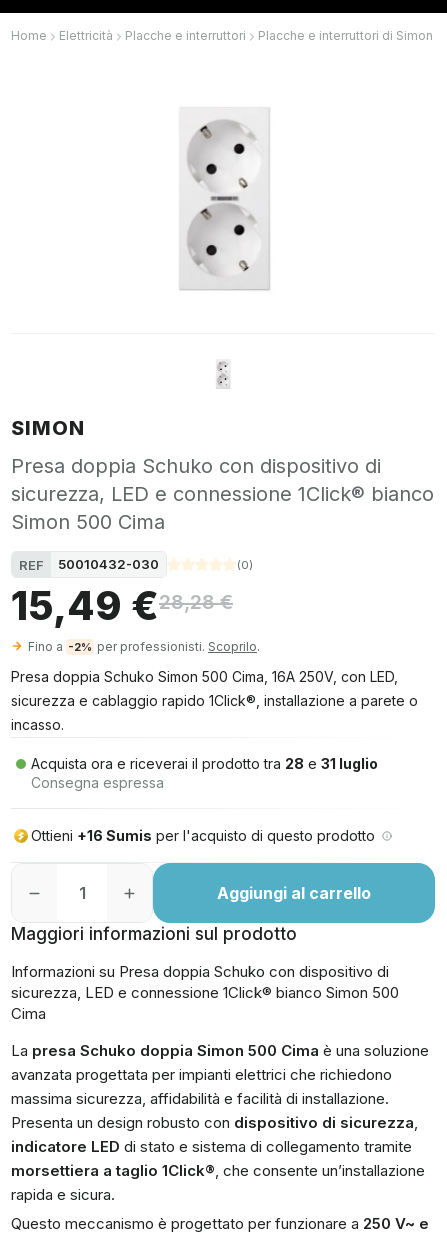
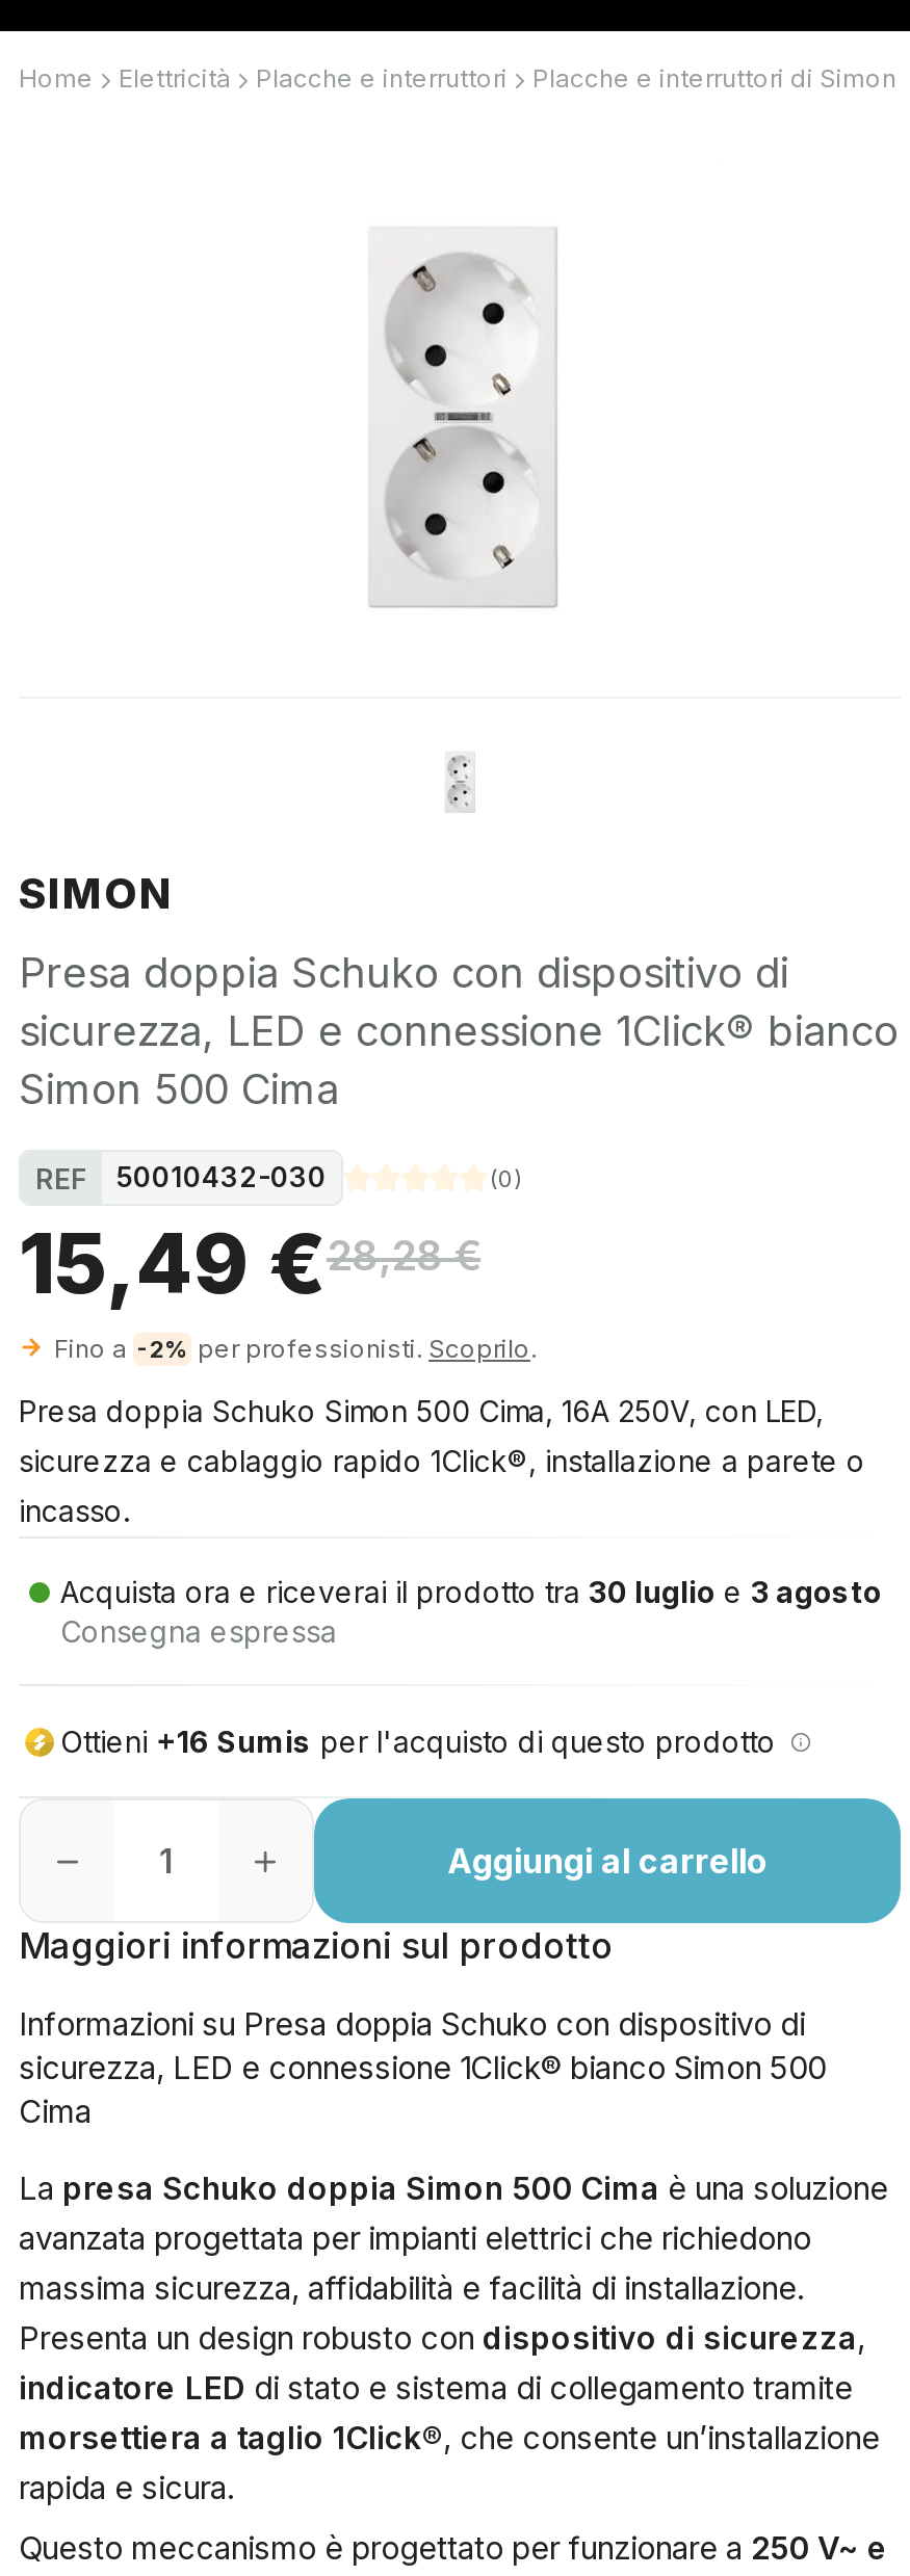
- Acquista ora e riceverai il prodotto tra 28 e 31 luglio
+ Acquista ora e riceverai il prodotto tra 30 luglio e 3 agosto
